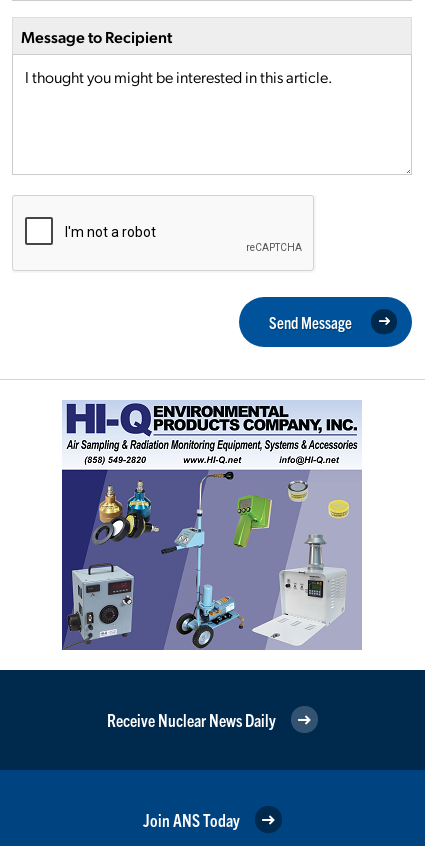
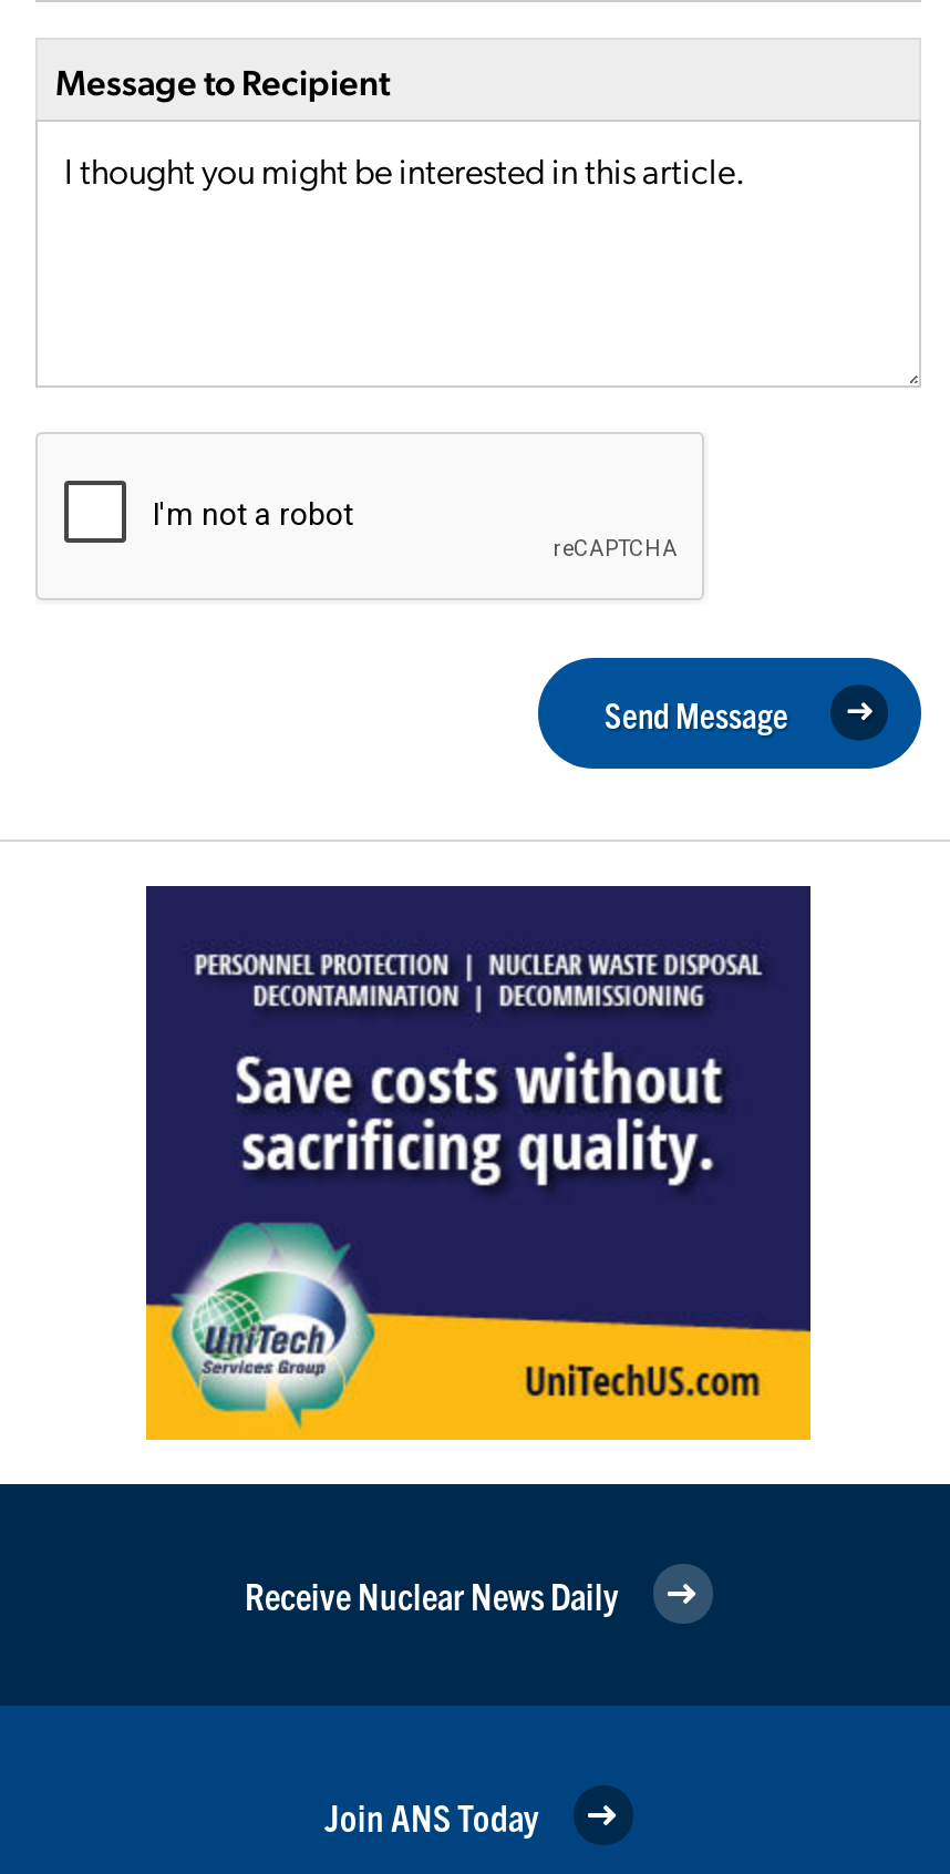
- [image]
+ [image]
